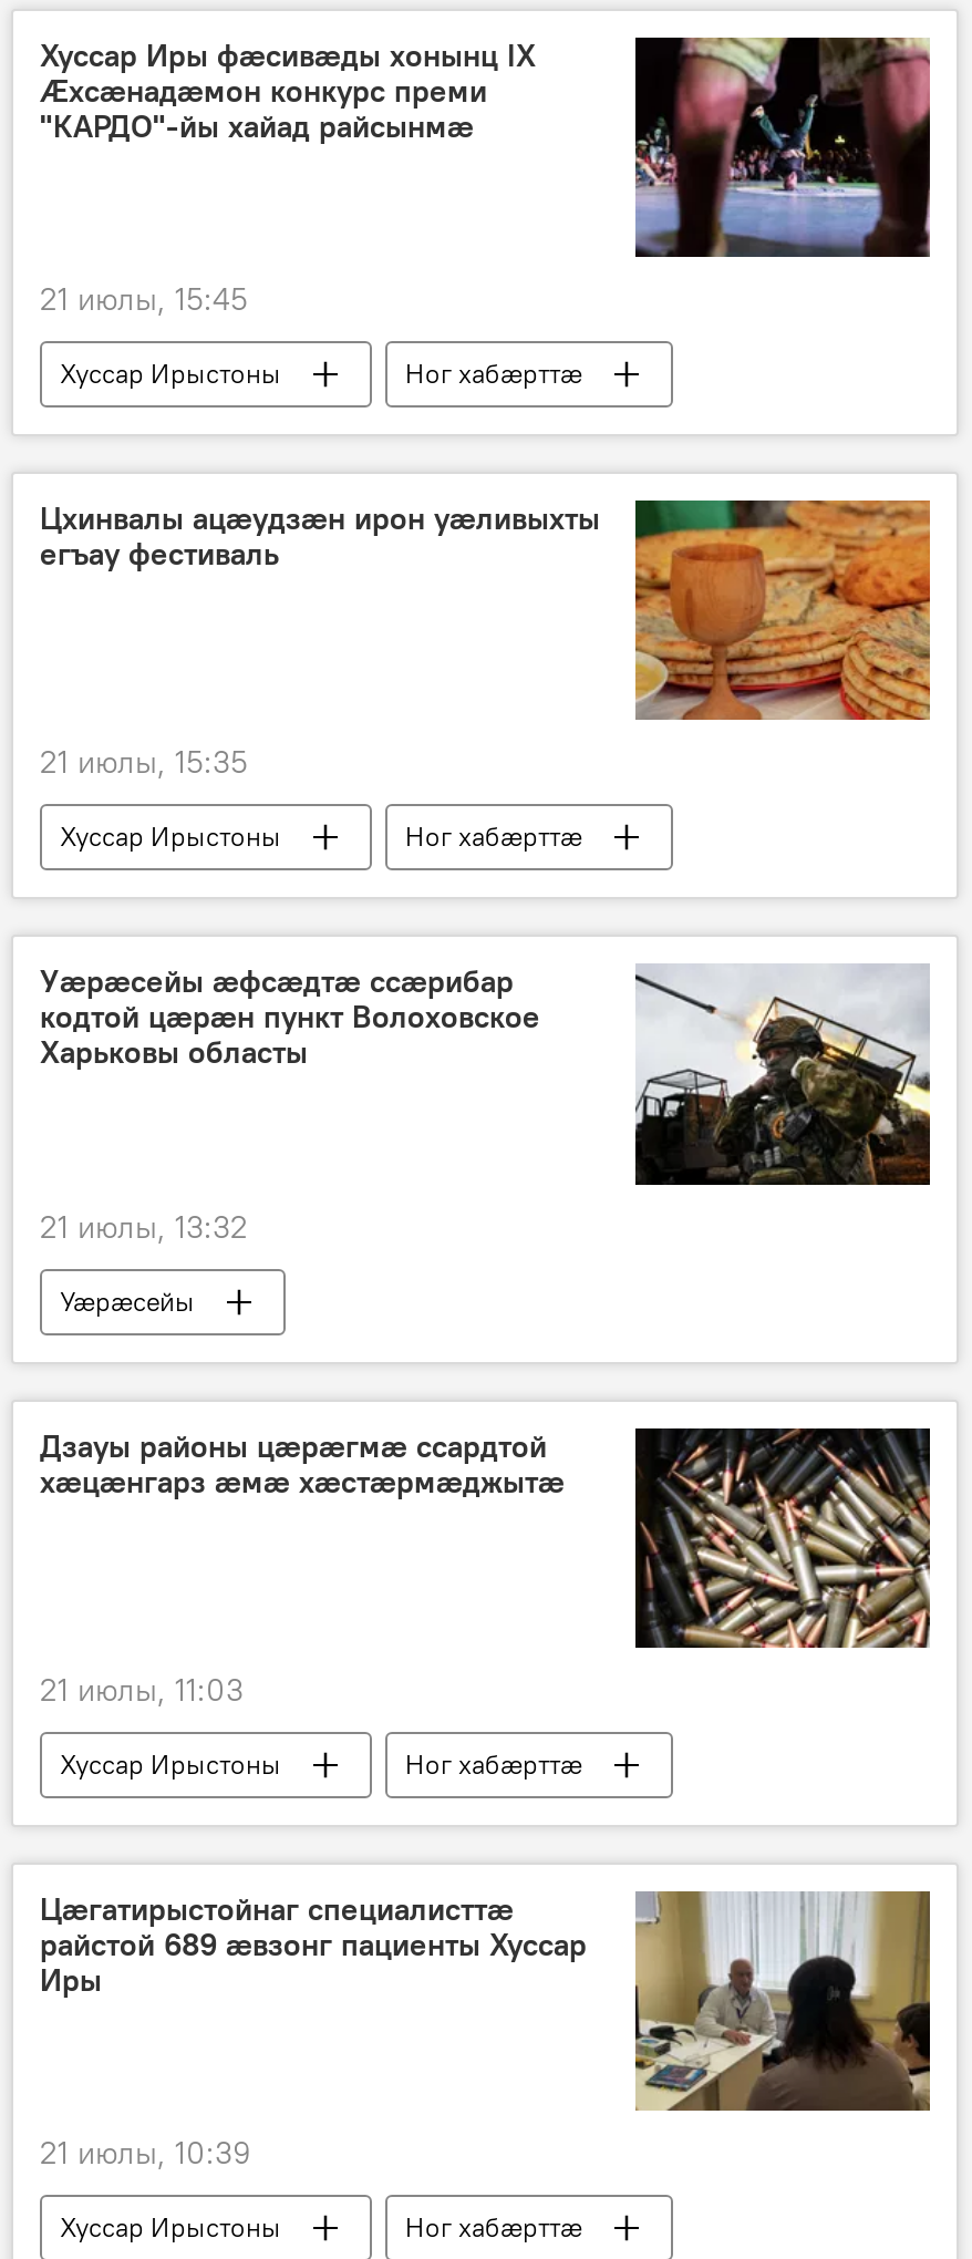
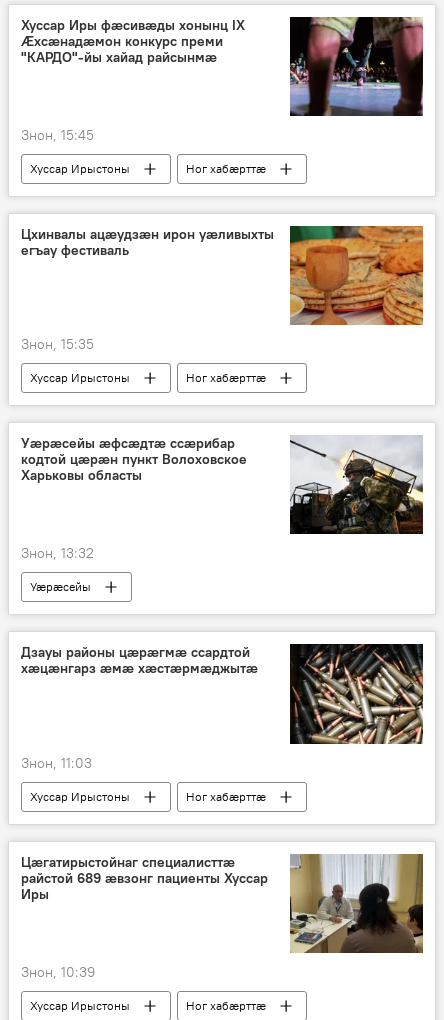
- 21 июлы, 15:45
+ Знон, 15:45

- 21 июлы, 15:35
+ Знон, 15:35

- 21 июлы, 13:32
+ Знон, 13:32

- 21 июлы, 11:03
+ Знон, 11:03

- 21 июлы, 10:39
+ Знон, 10:39
